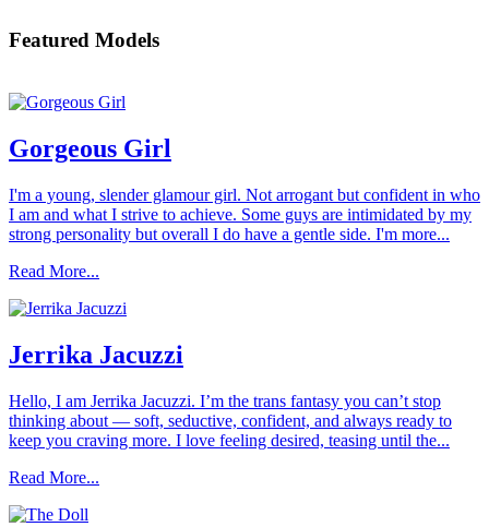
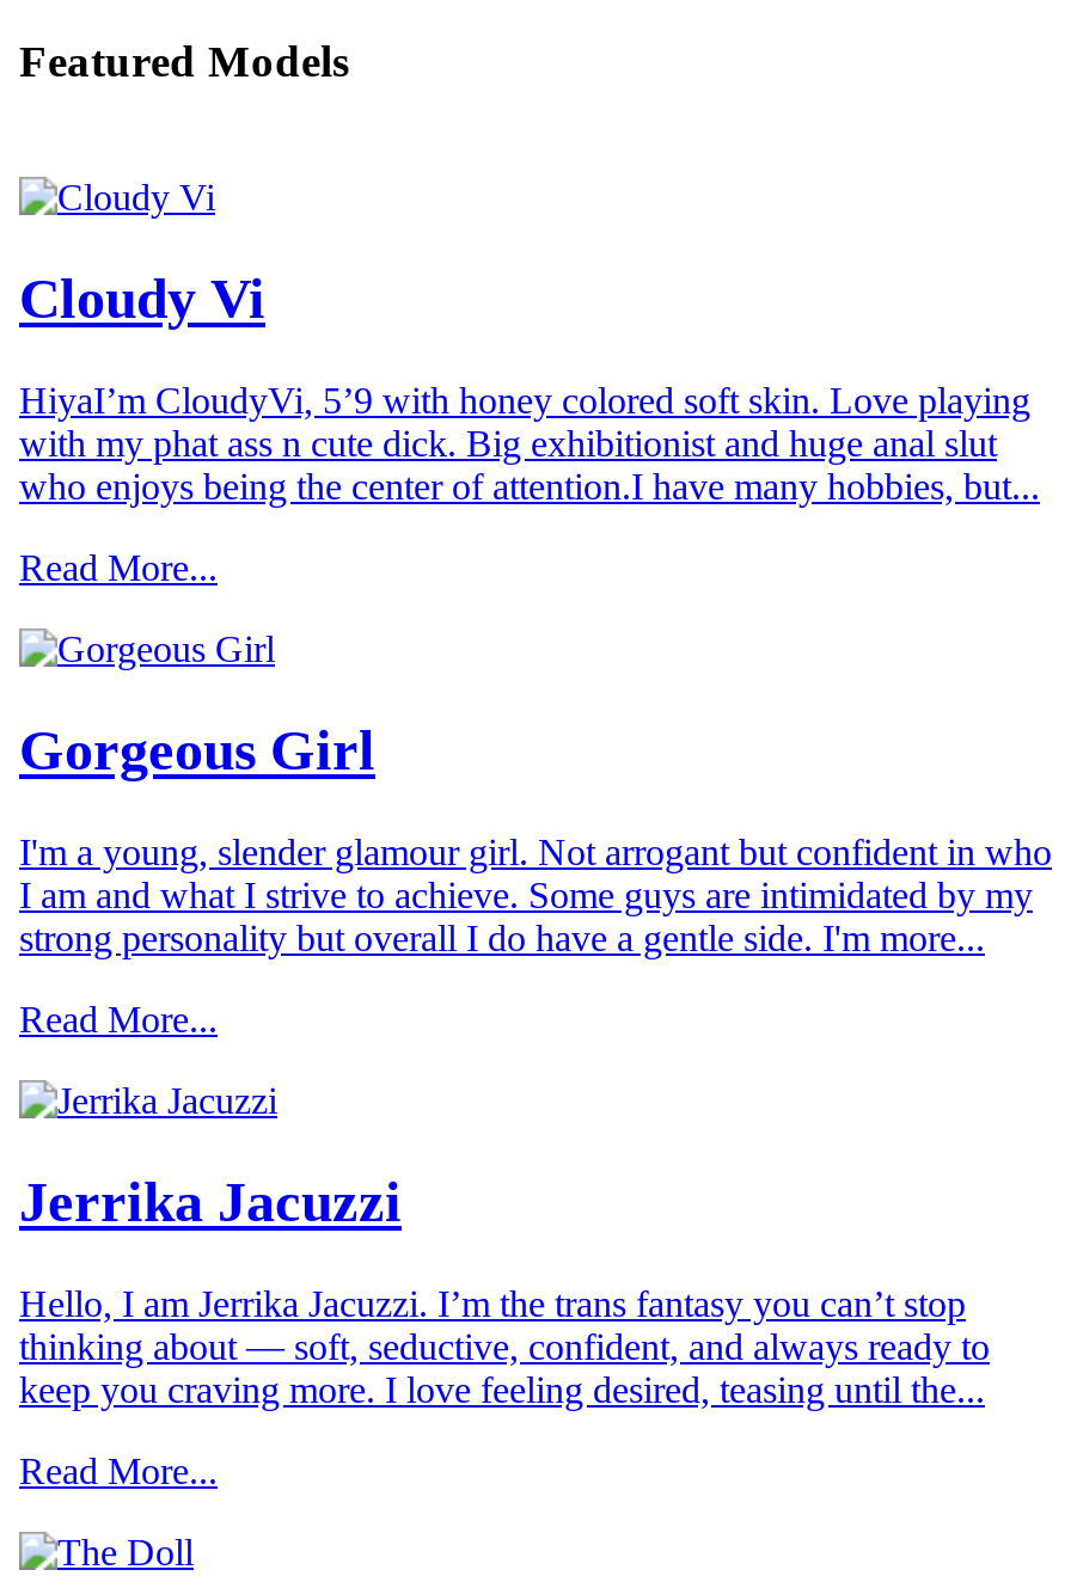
+ Cloudy Vi
+ HiyaI’m CloudyVi, 5’9 with honey colored soft skin. Love playing
+ with my phat ass n cute dick. Big exhibitionist and huge anal slut
+ who enjoys being the center of attention.I have many hobbies, but...
+ Read More...
